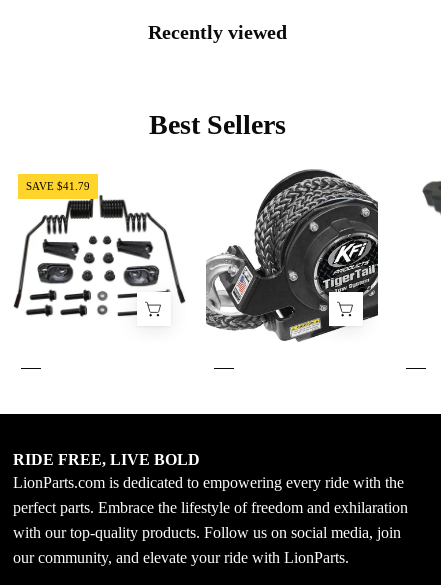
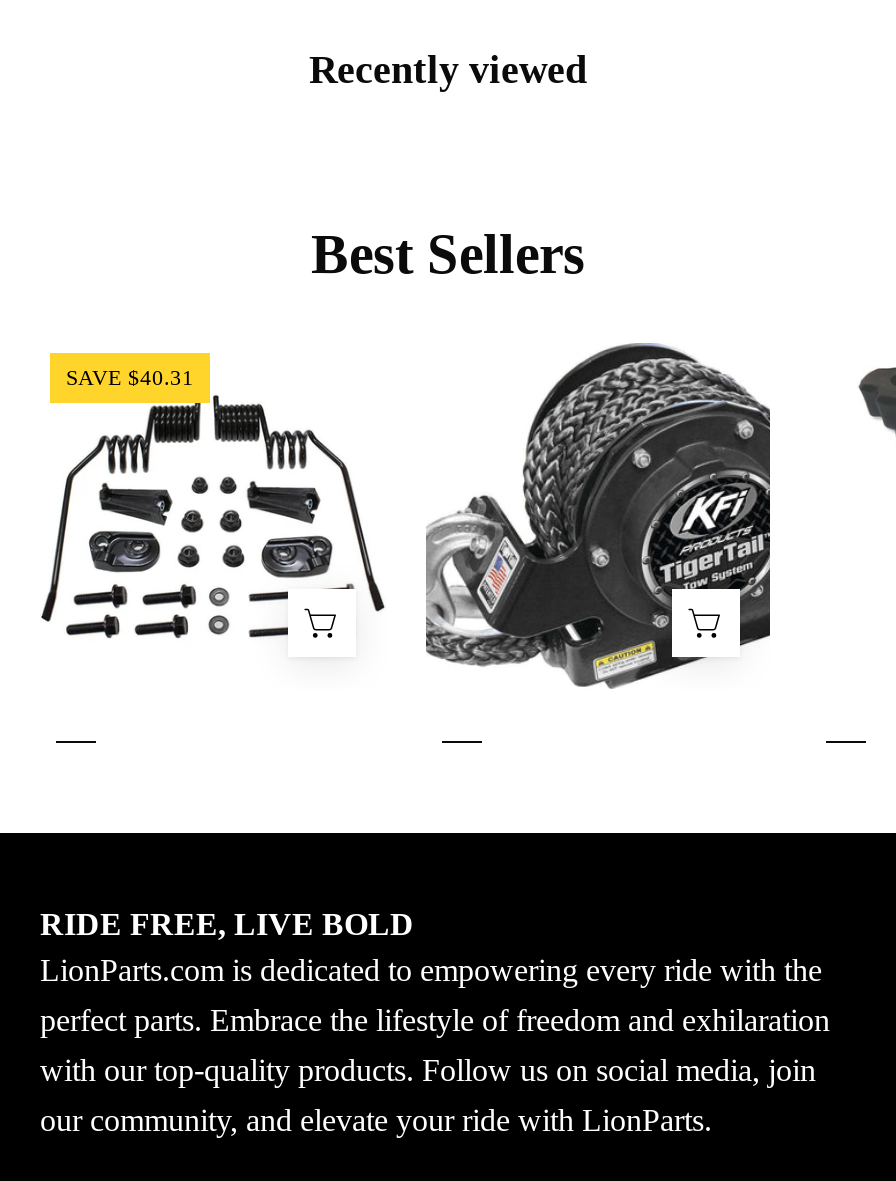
- SAVE $41.79
+ SAVE $40.31
